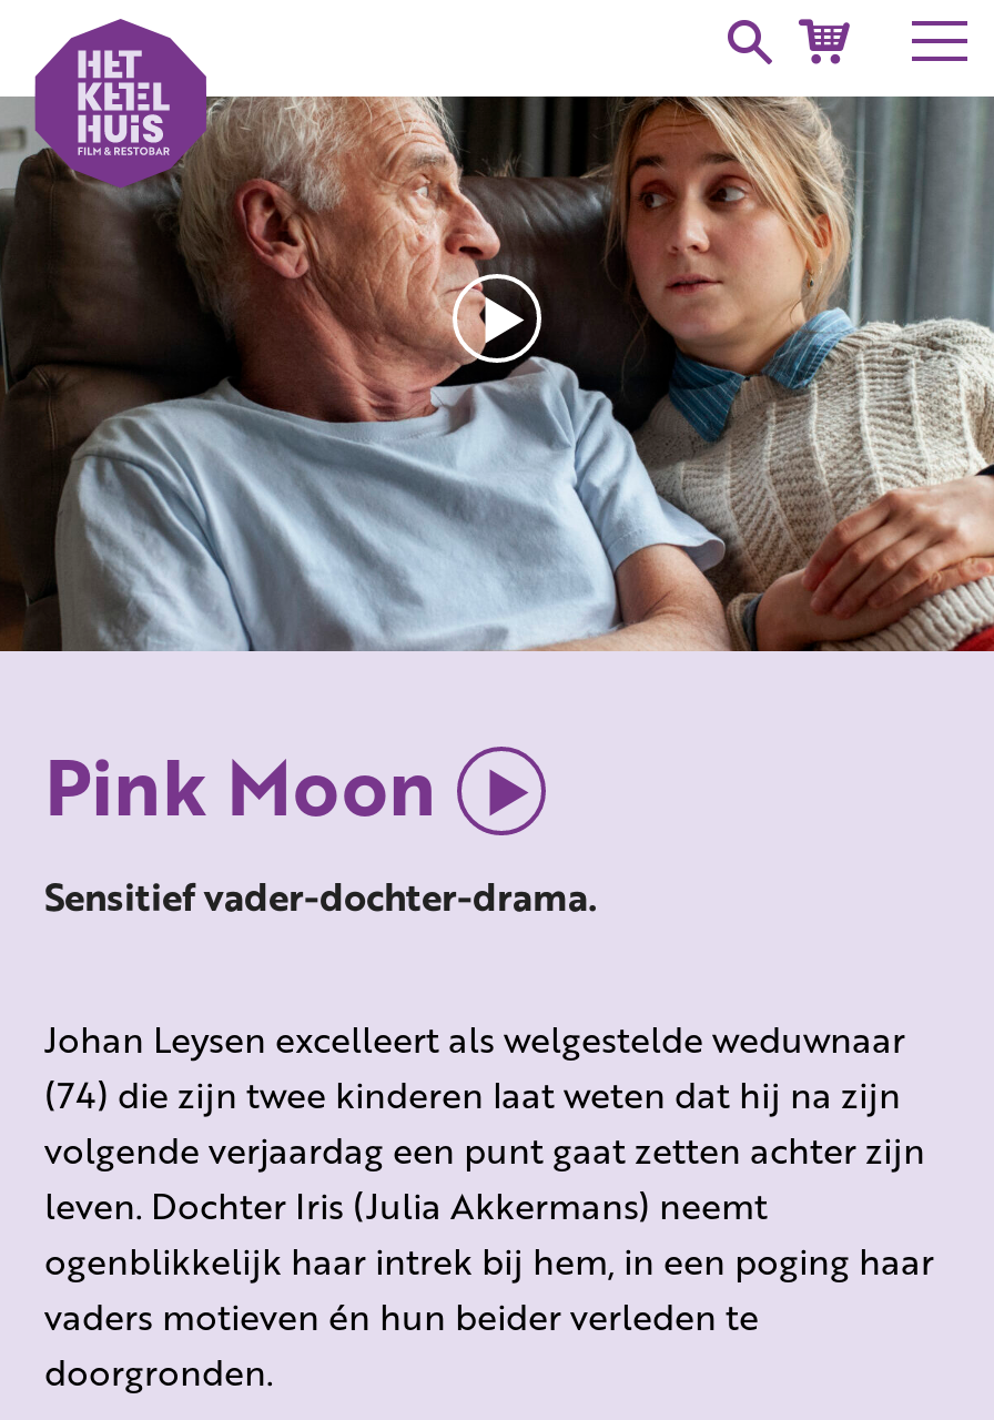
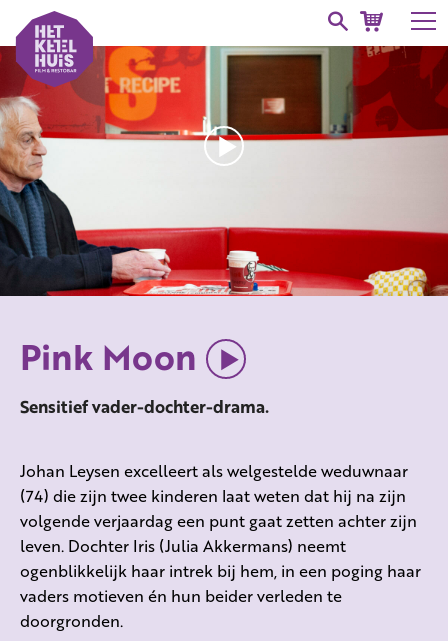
- [image]
+ [image]
